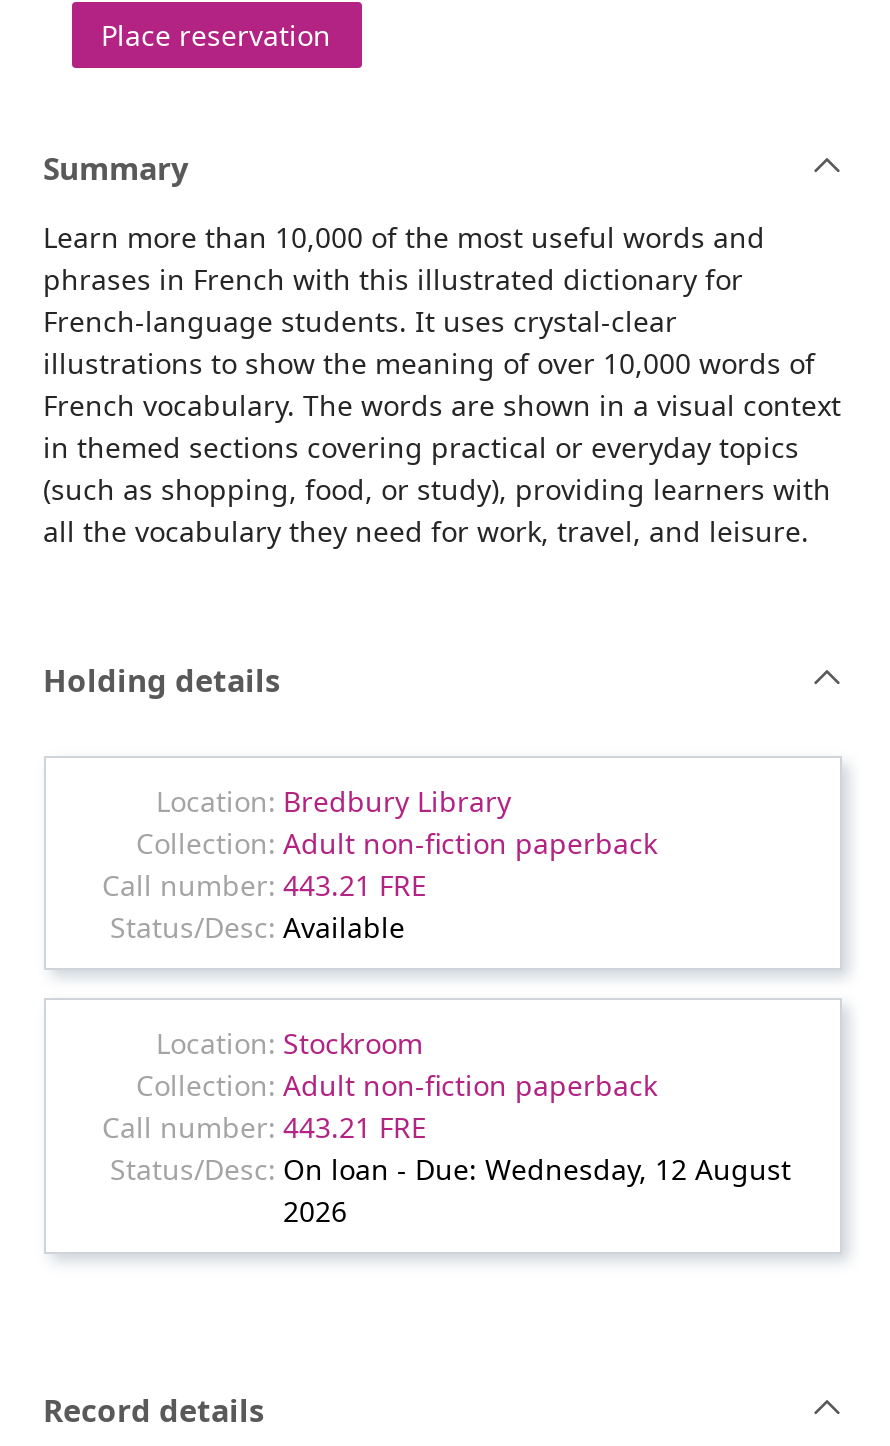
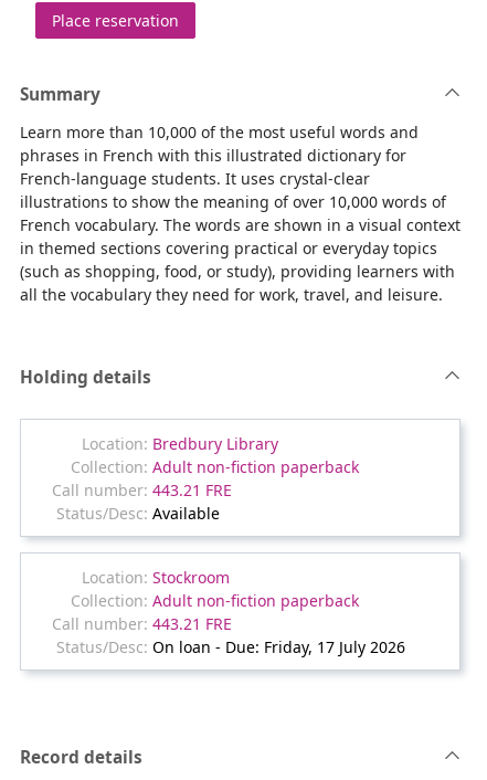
- On loan - Due: Wednesday, 12 August
- 2026
+ On loan - Due: Friday, 17 July 2026
